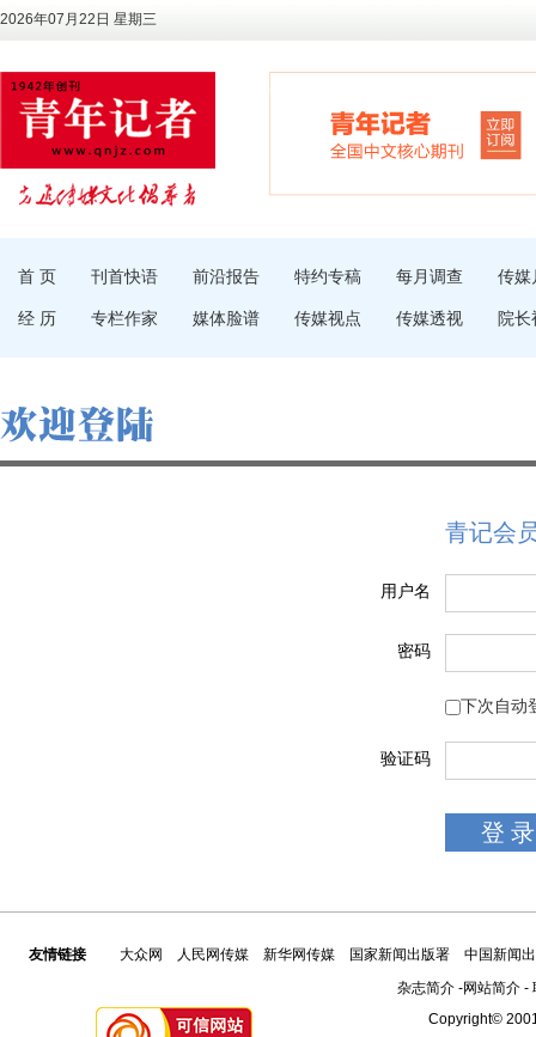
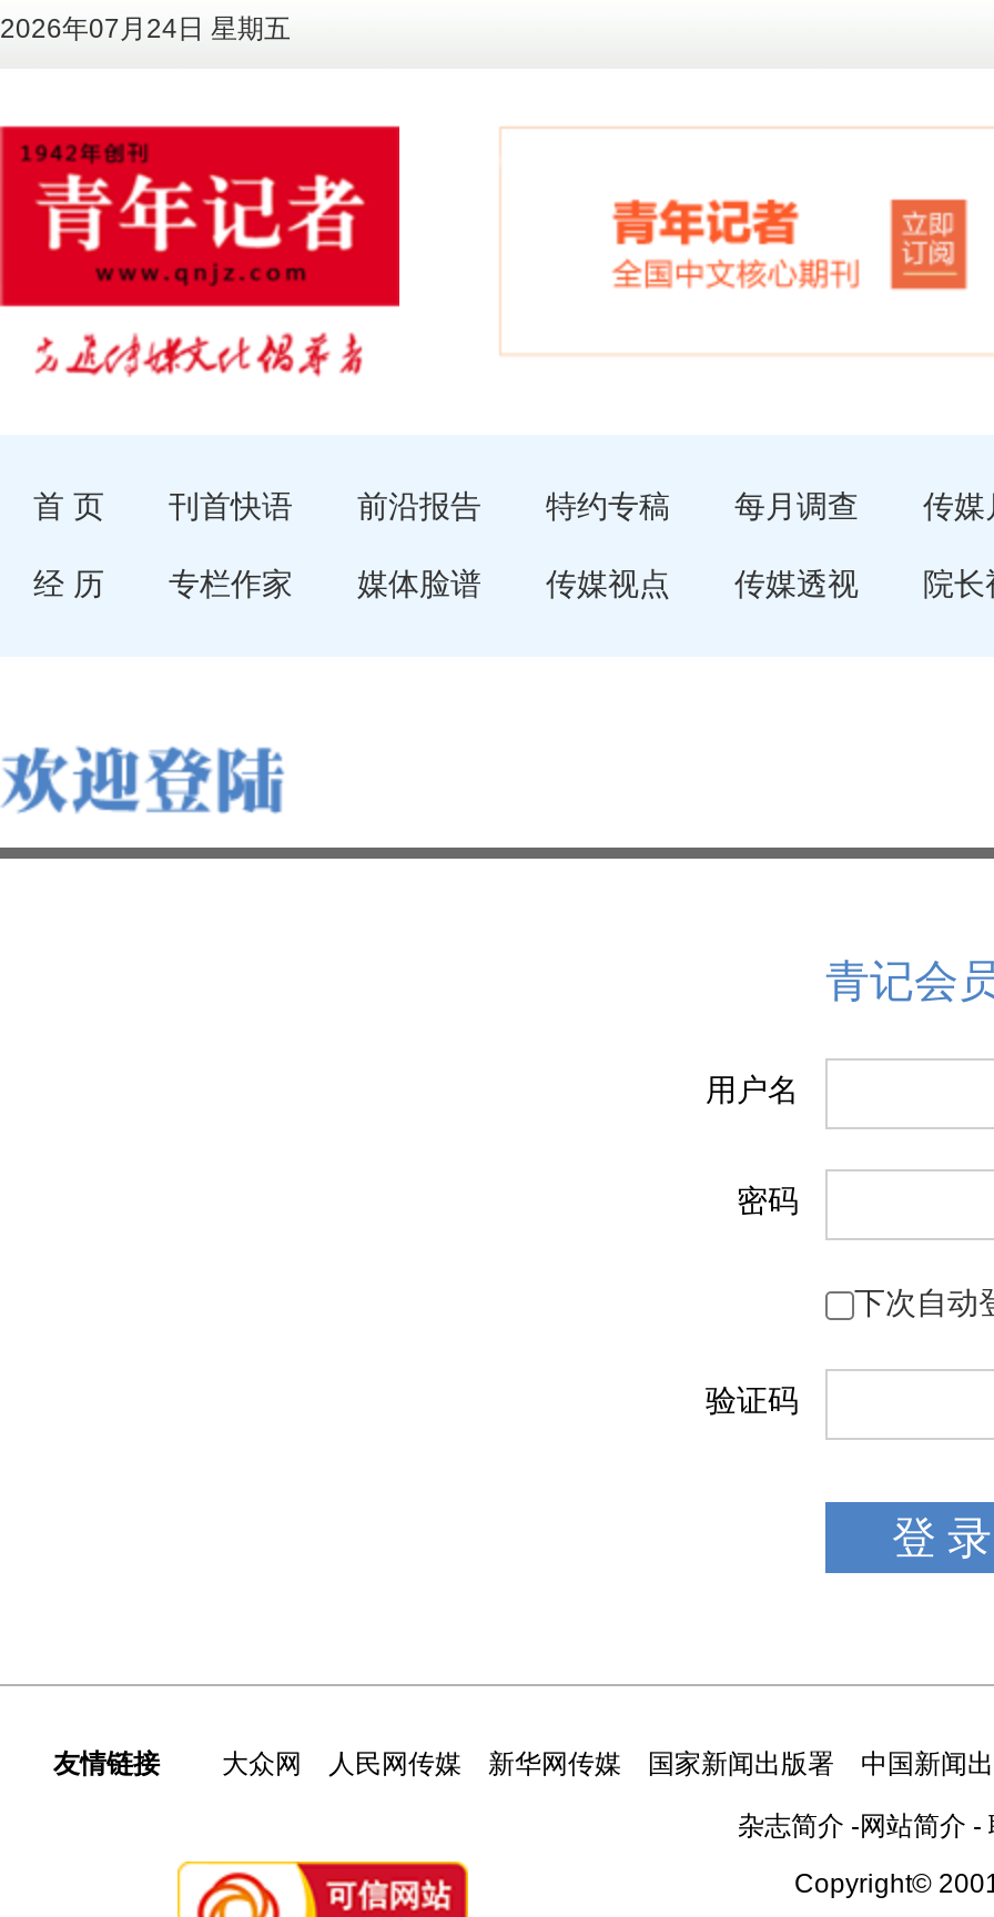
- 2026年07月22日 星期三
+ 2026年07月24日 星期五
